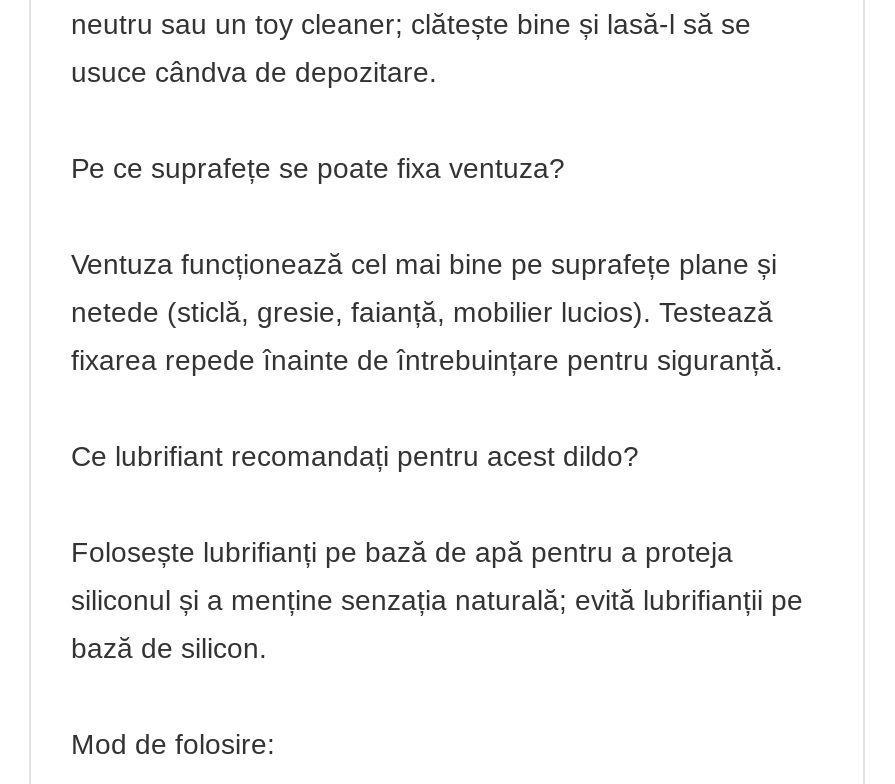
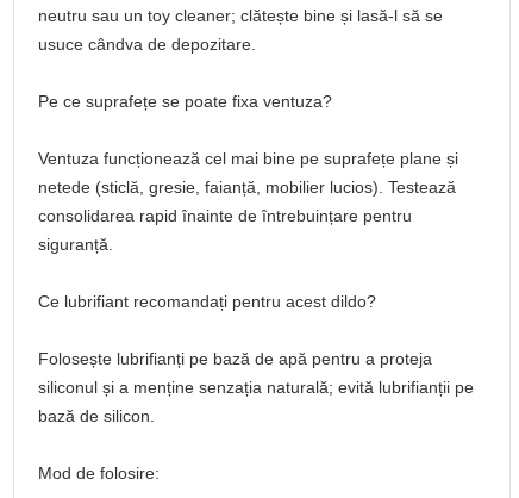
- fixarea repede înainte de întrebuințare pentru siguranță.
+ consolidarea rapid înainte de întrebuințare pentru
+ siguranță.
